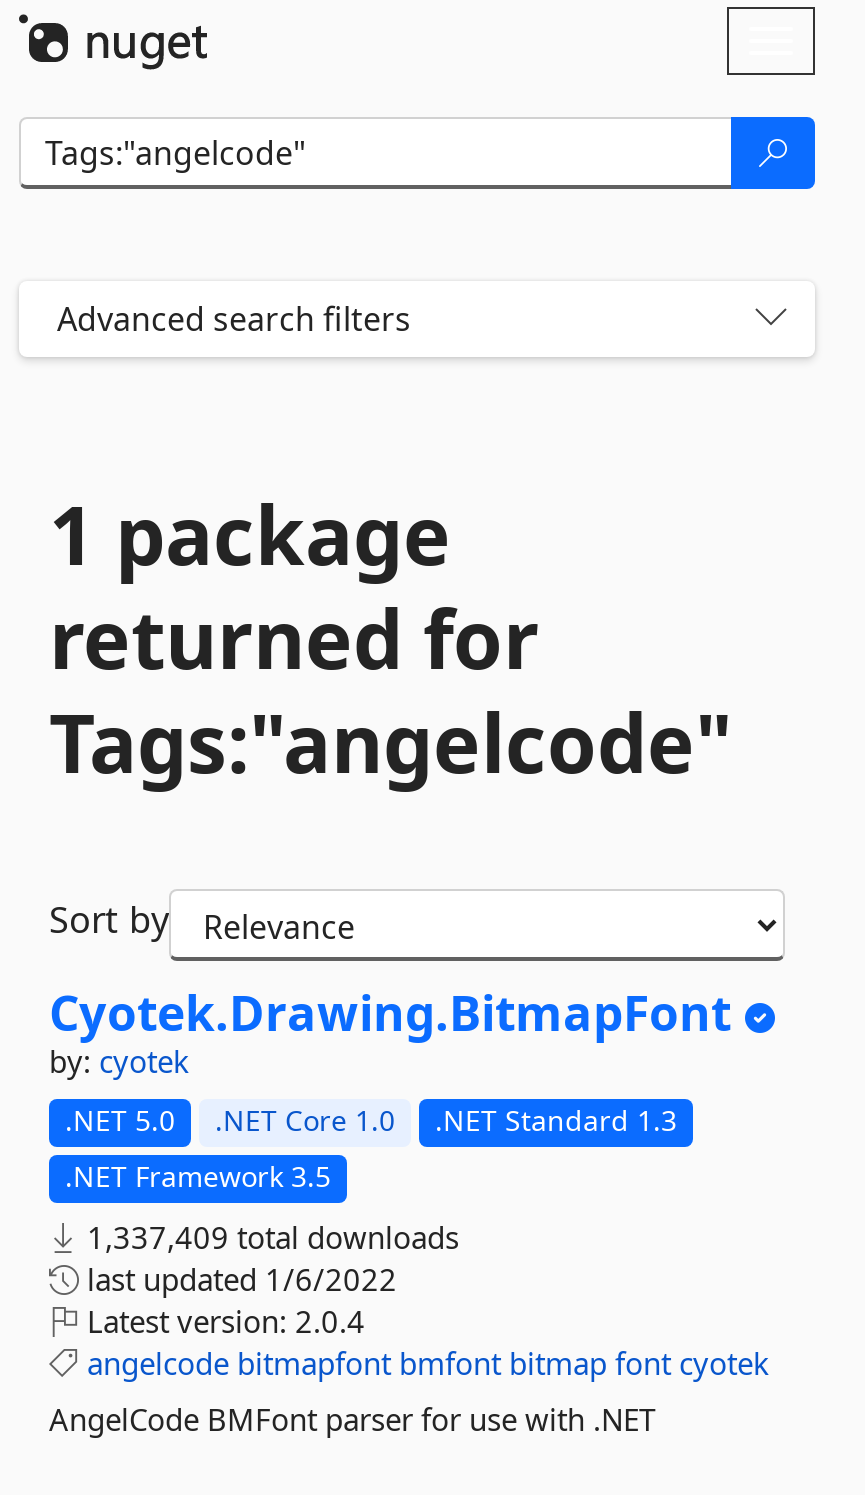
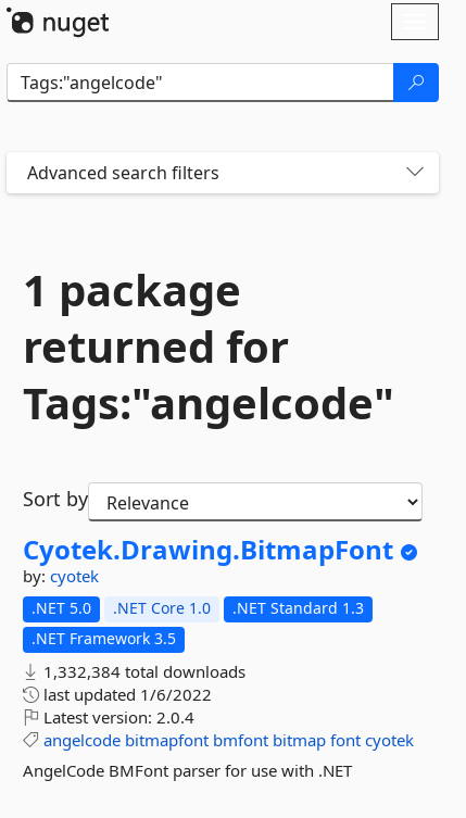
- 1,337,409 total downloads
+ 1,332,384 total downloads
